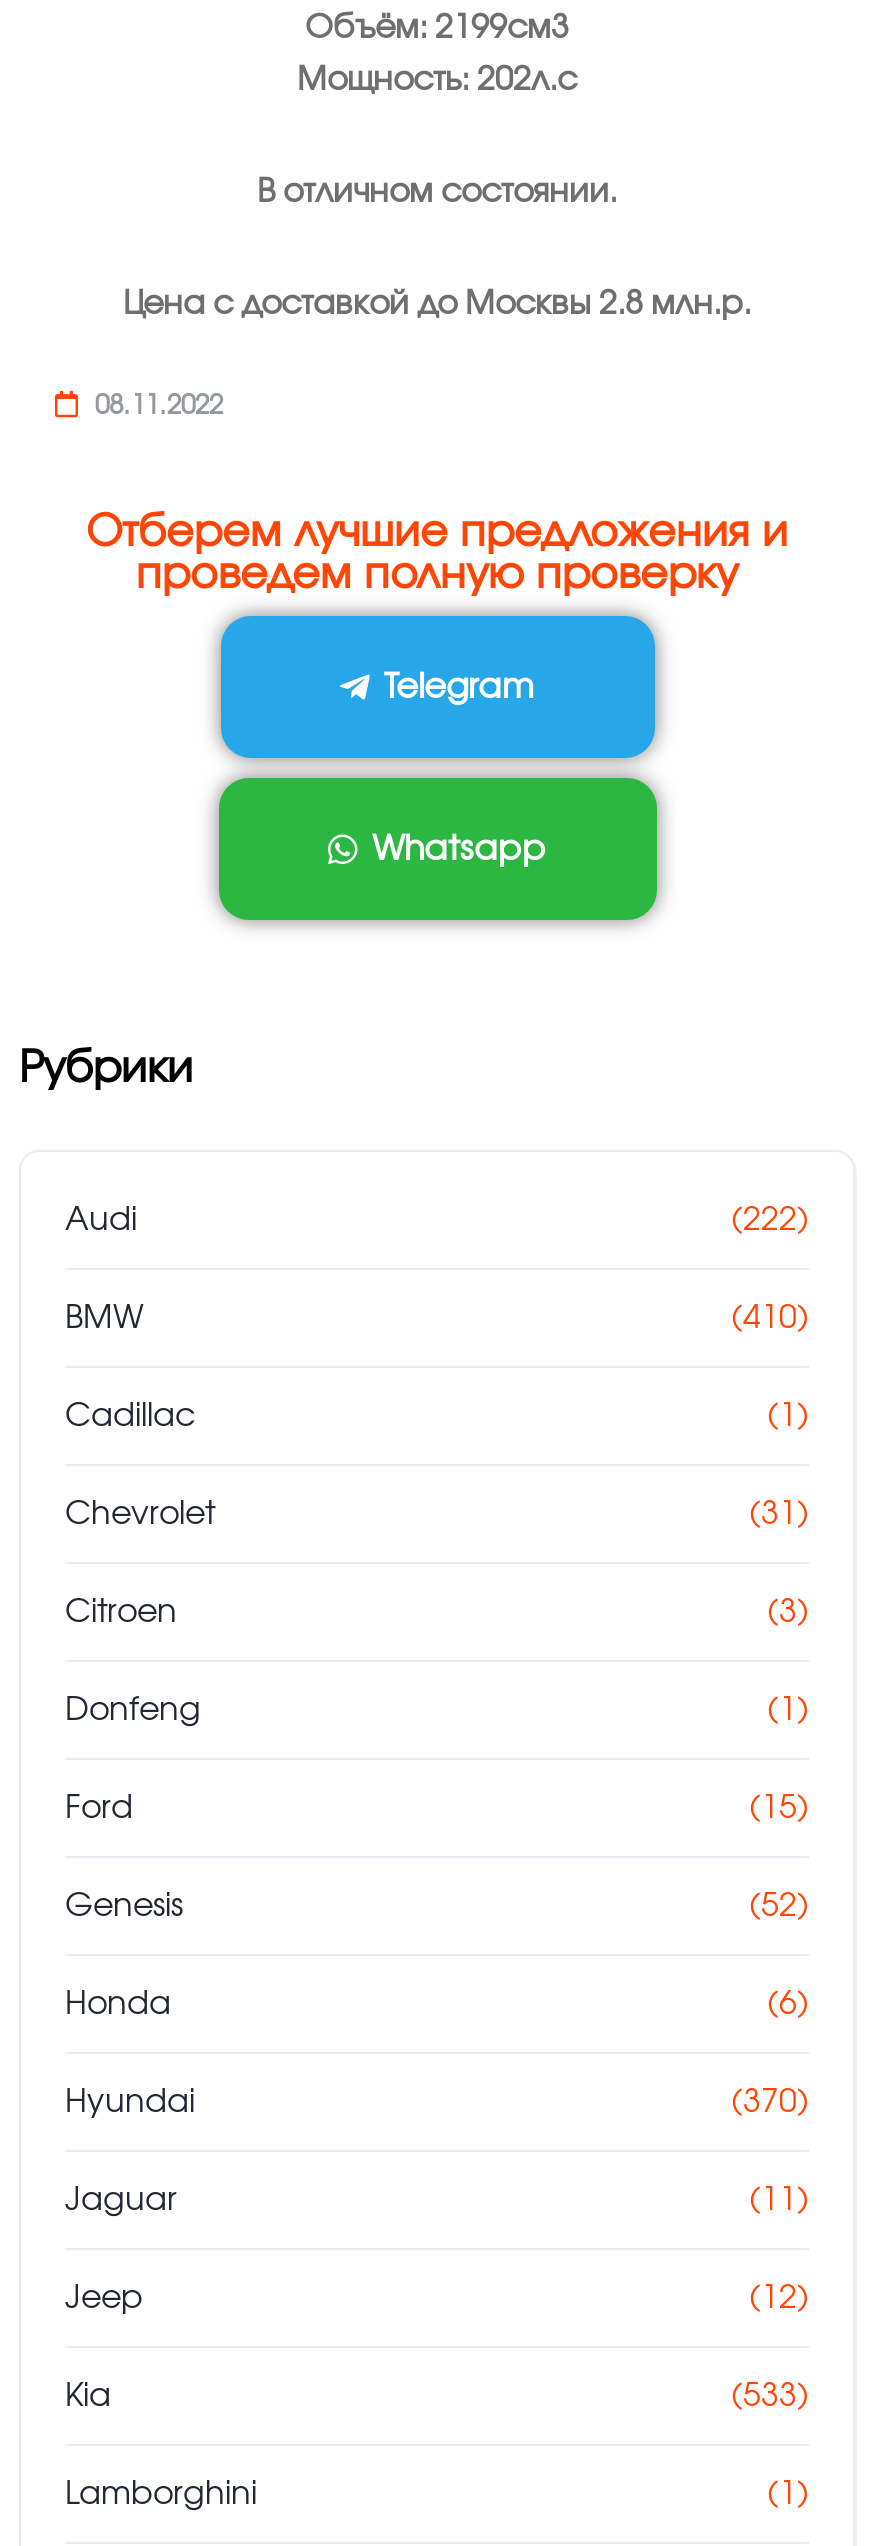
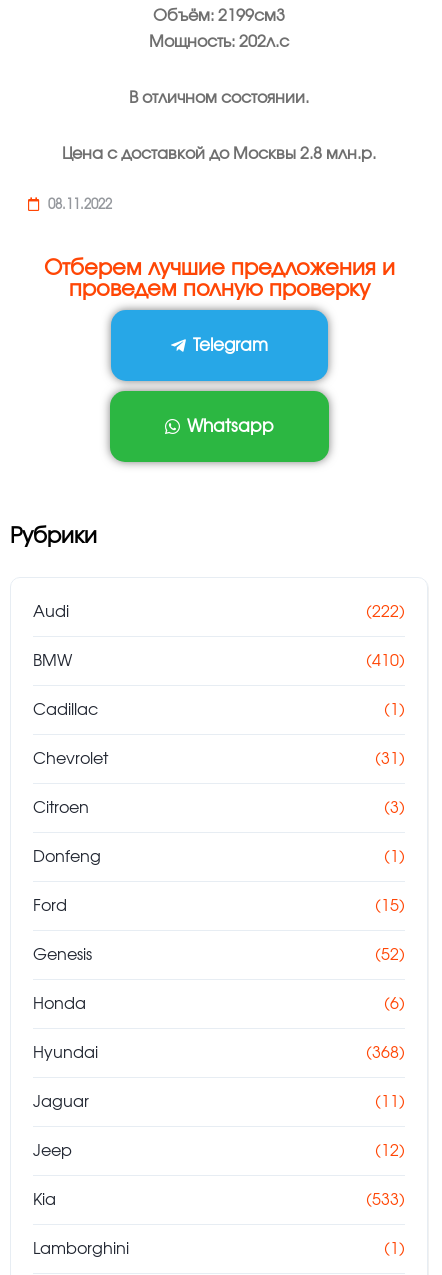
- (370)
+ (368)
